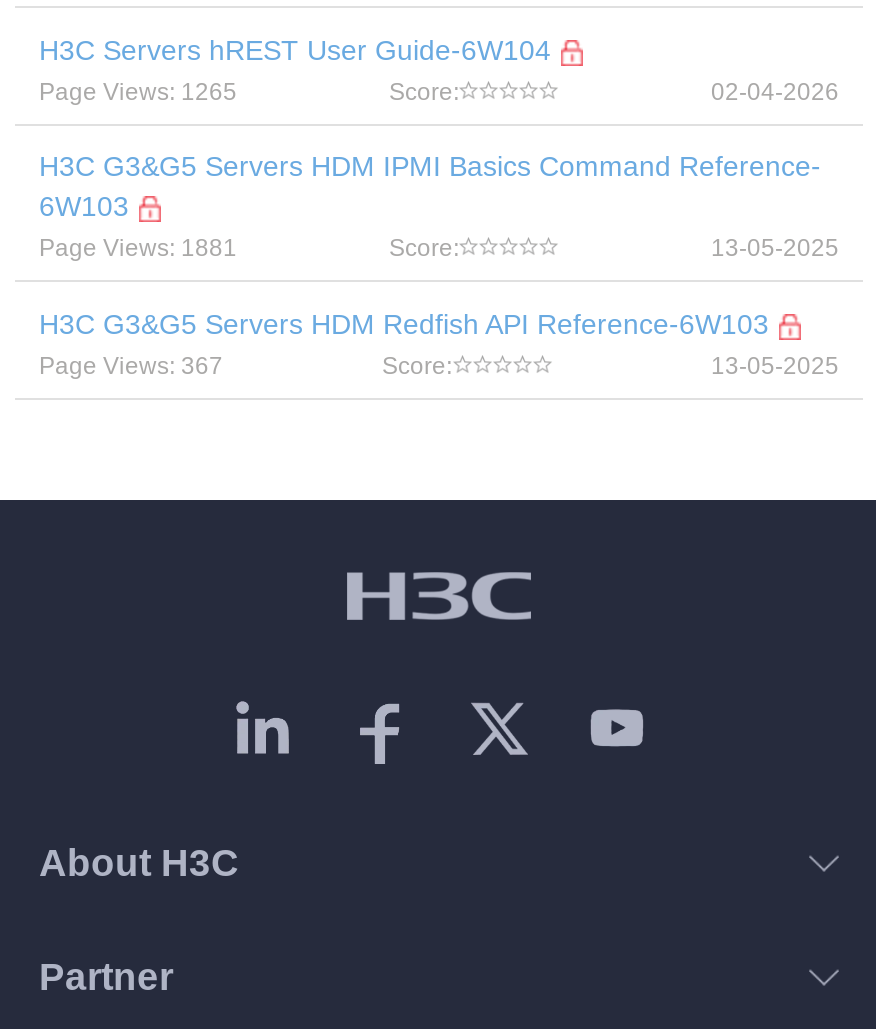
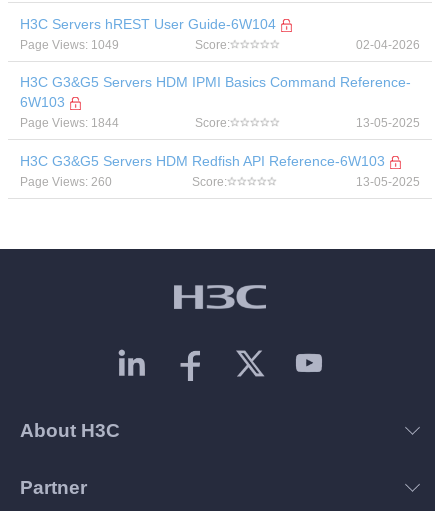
- Page Views: 1265
+ Page Views: 1049

- Page Views: 1881
+ Page Views: 1844

- Page Views: 367
+ Page Views: 260
